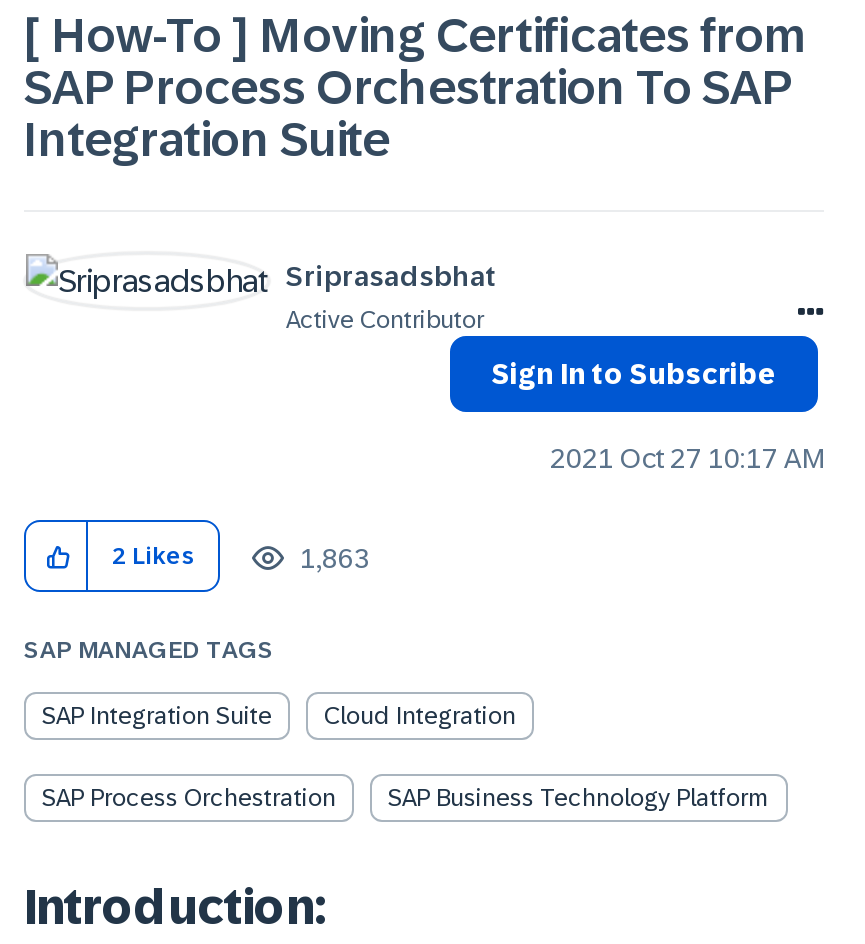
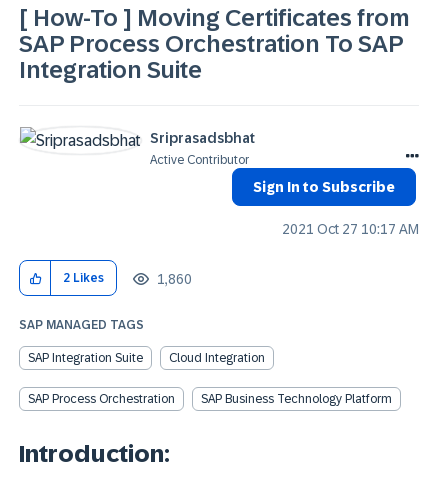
- 1,863
+ 1,860
